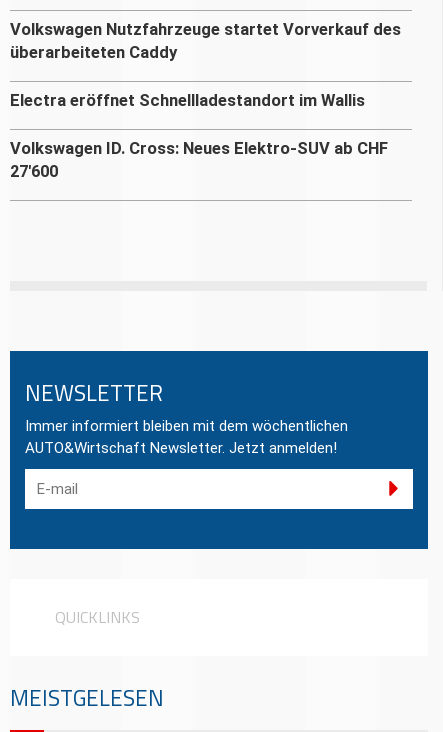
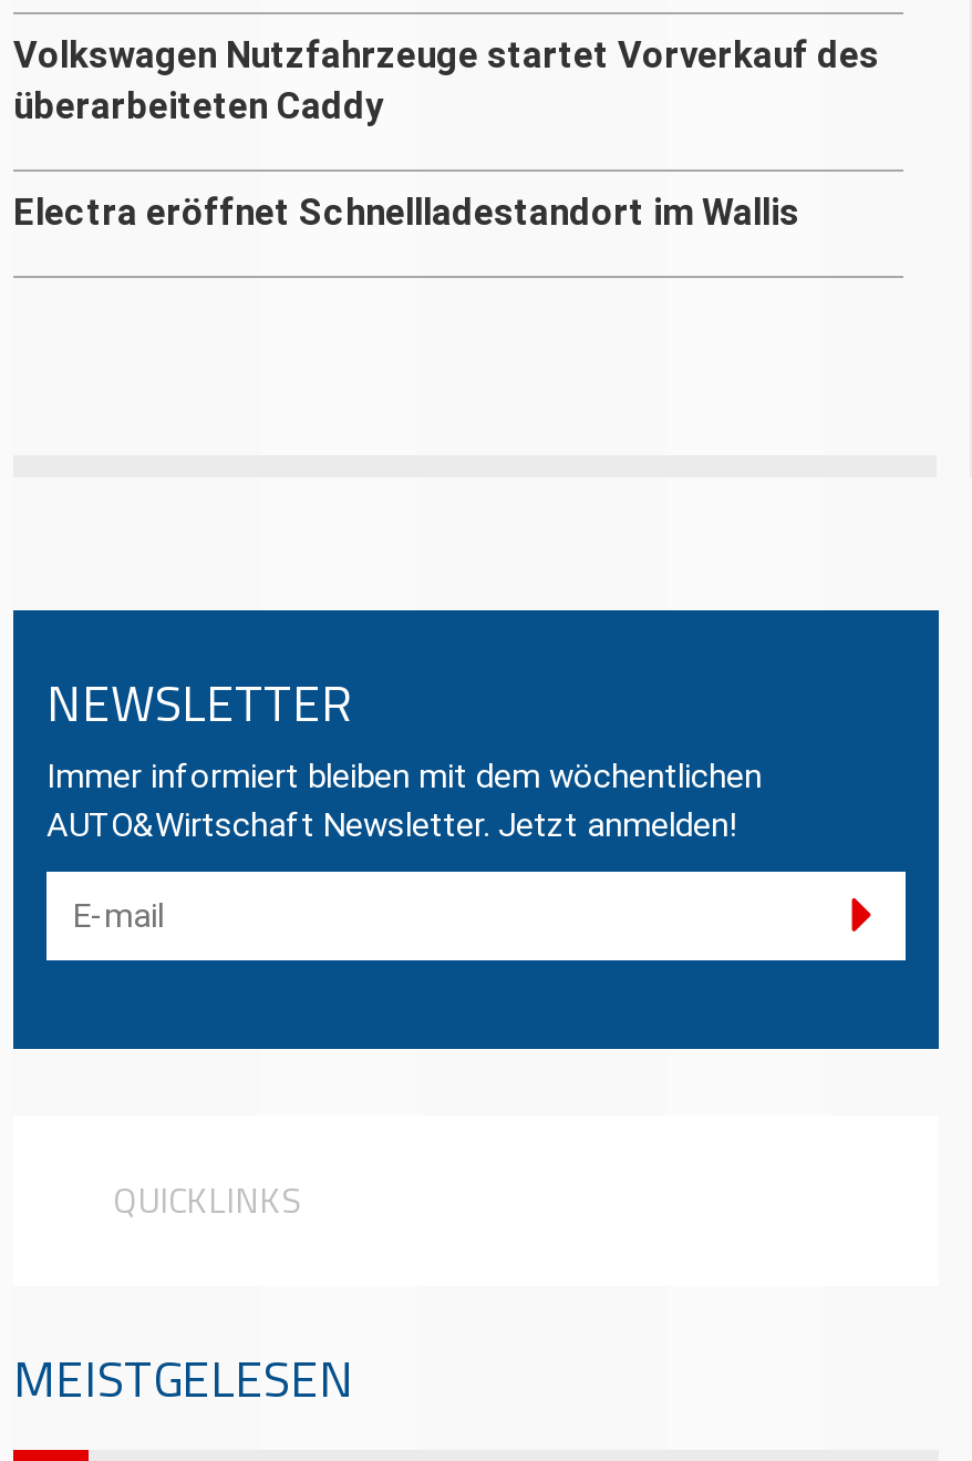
- Volkswagen ID. Cross: Neues Elektro-SUV ab CHF
- 27'600
